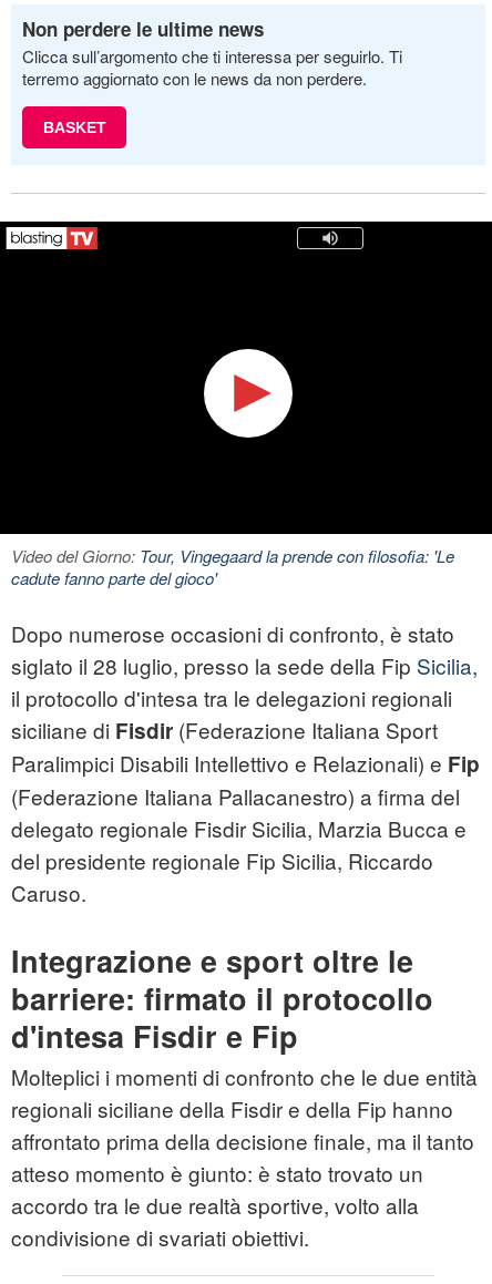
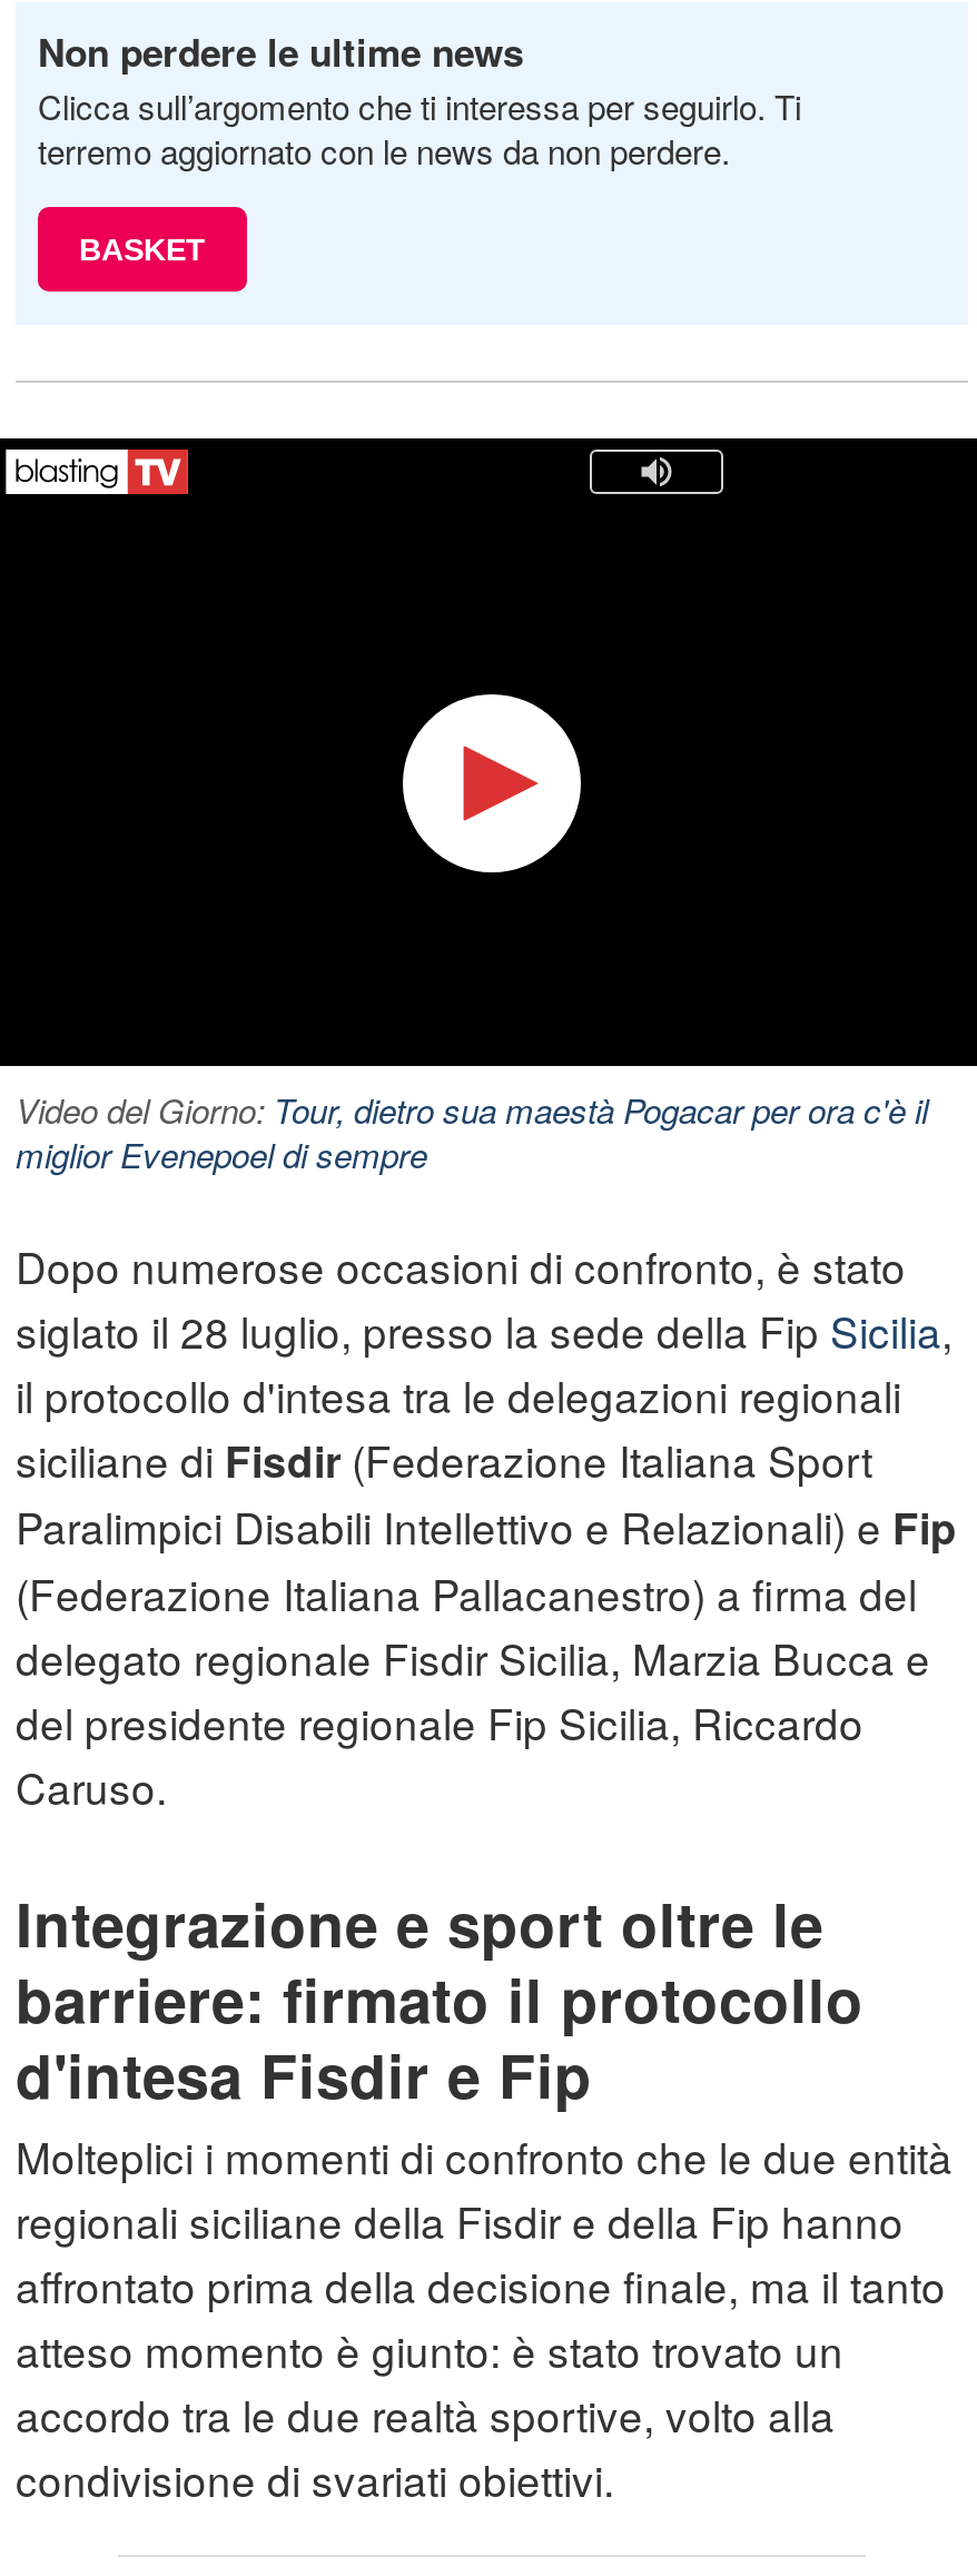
- Video del Giorno: Tour, Vingegaard la prende con filosofia: 'Le
- cadute fanno parte del gioco'
+ Video del Giorno: Tour, dietro sua maestà Pogacar per ora c'è il
+ miglior Evenepoel di sempre
